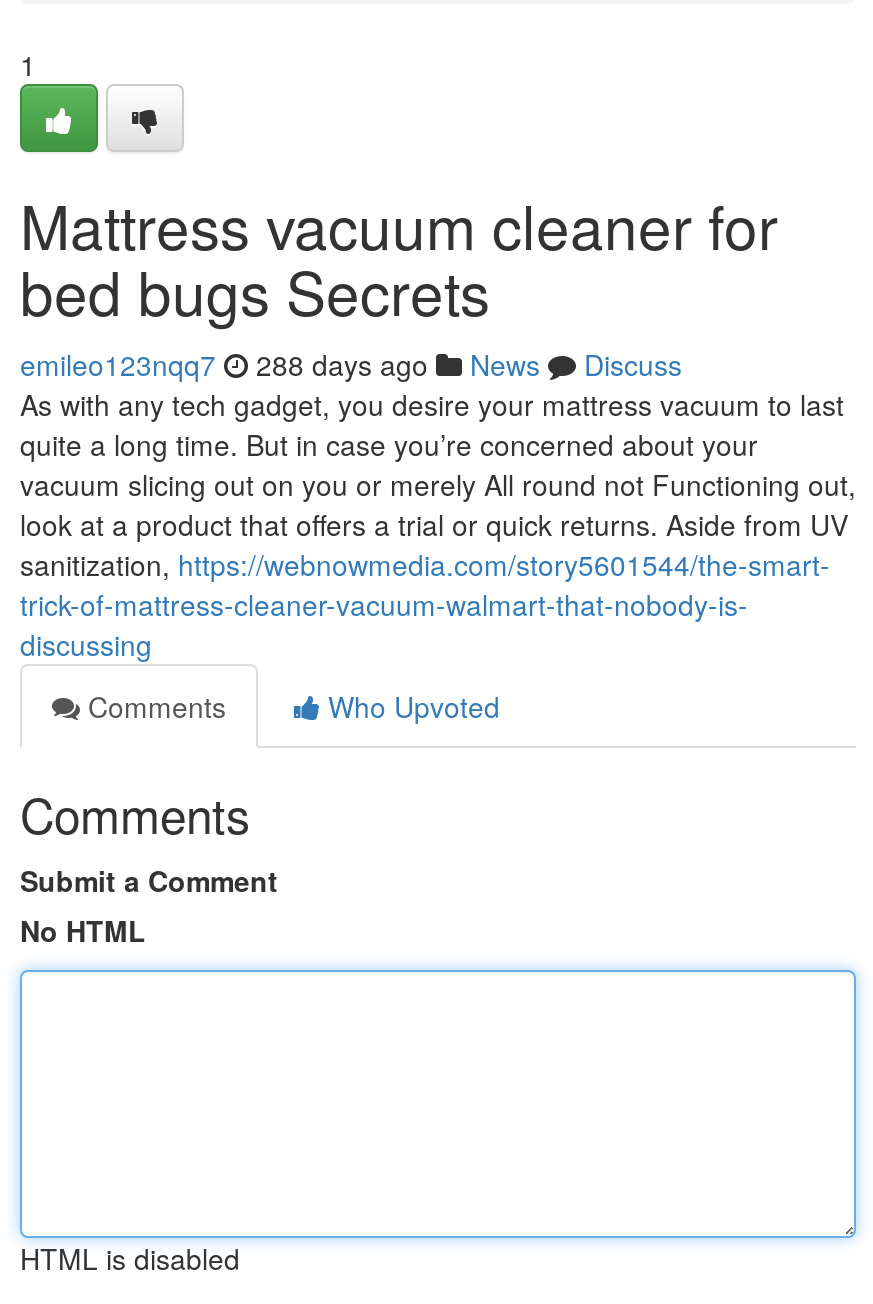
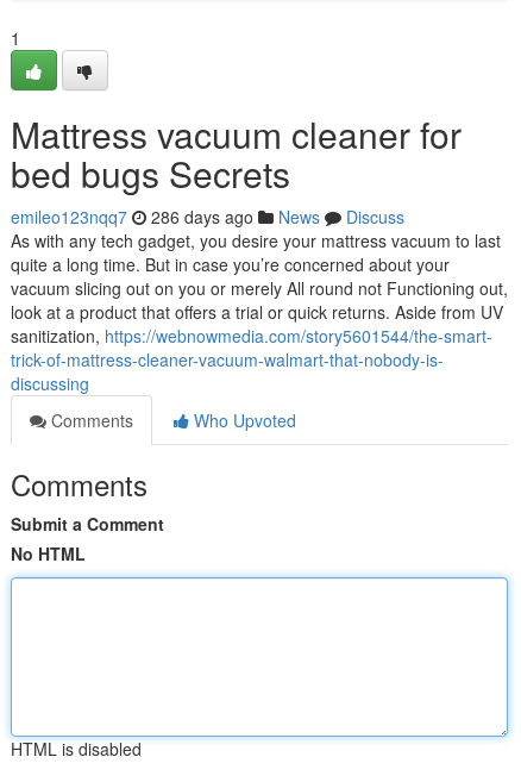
- emileo123nqq7 288 days ago News Discuss
+ emileo123nqq7 286 days ago News Discuss
